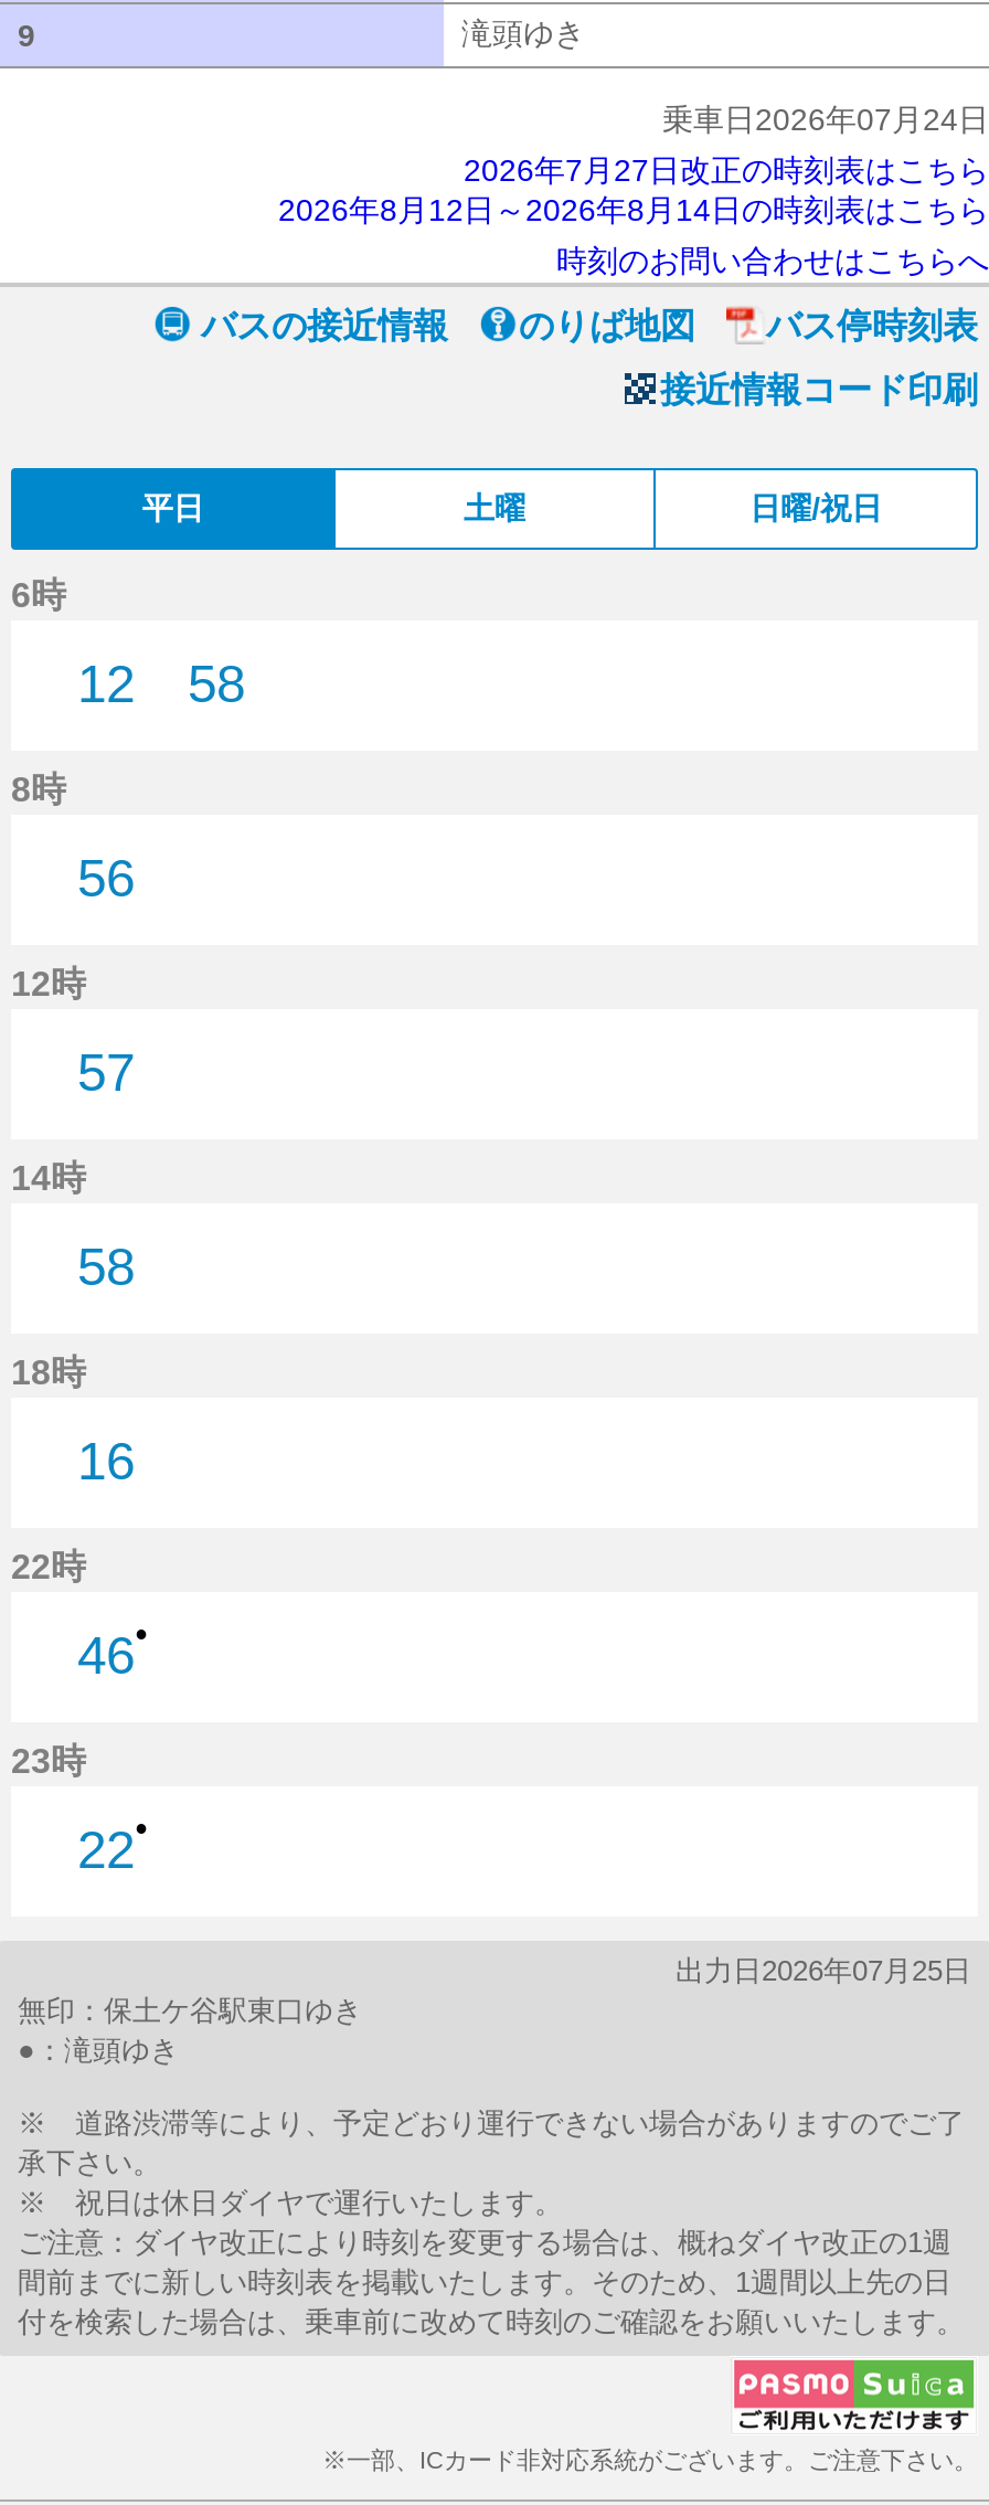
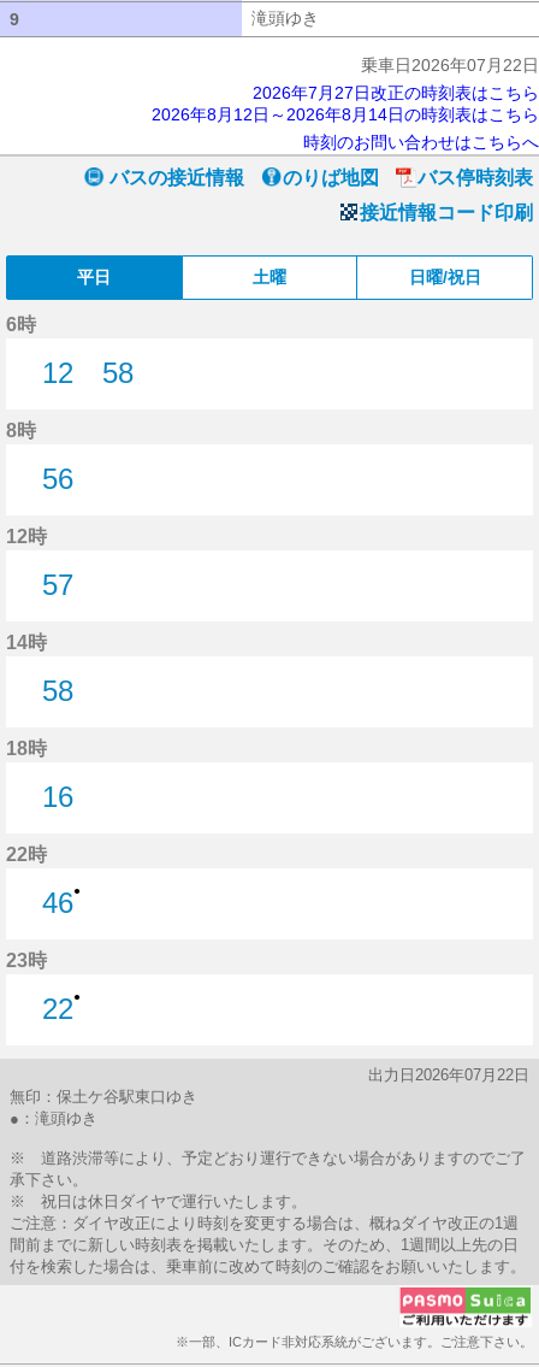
- 乗車日2026年07月24日
+ 乗車日2026年07月22日

- 出力日2026年07月25日
+ 出力日2026年07月22日
